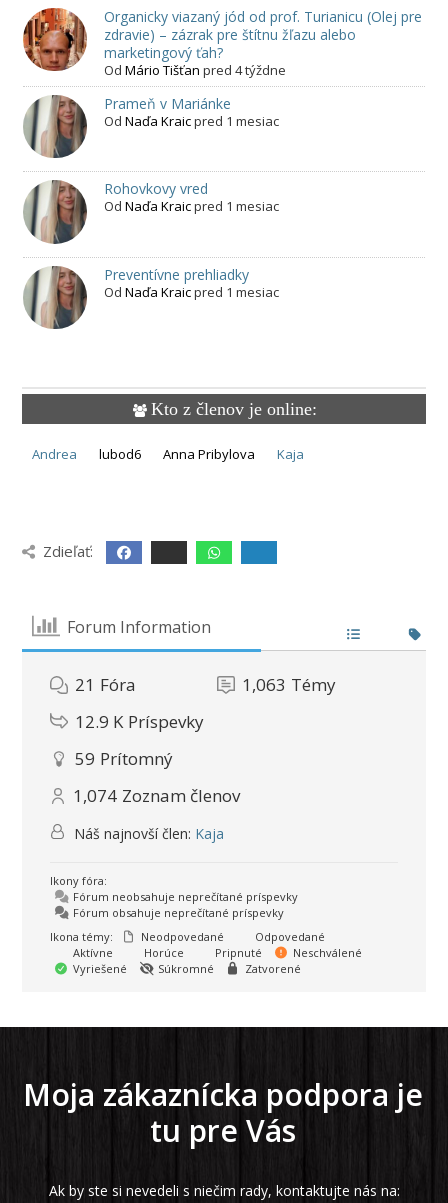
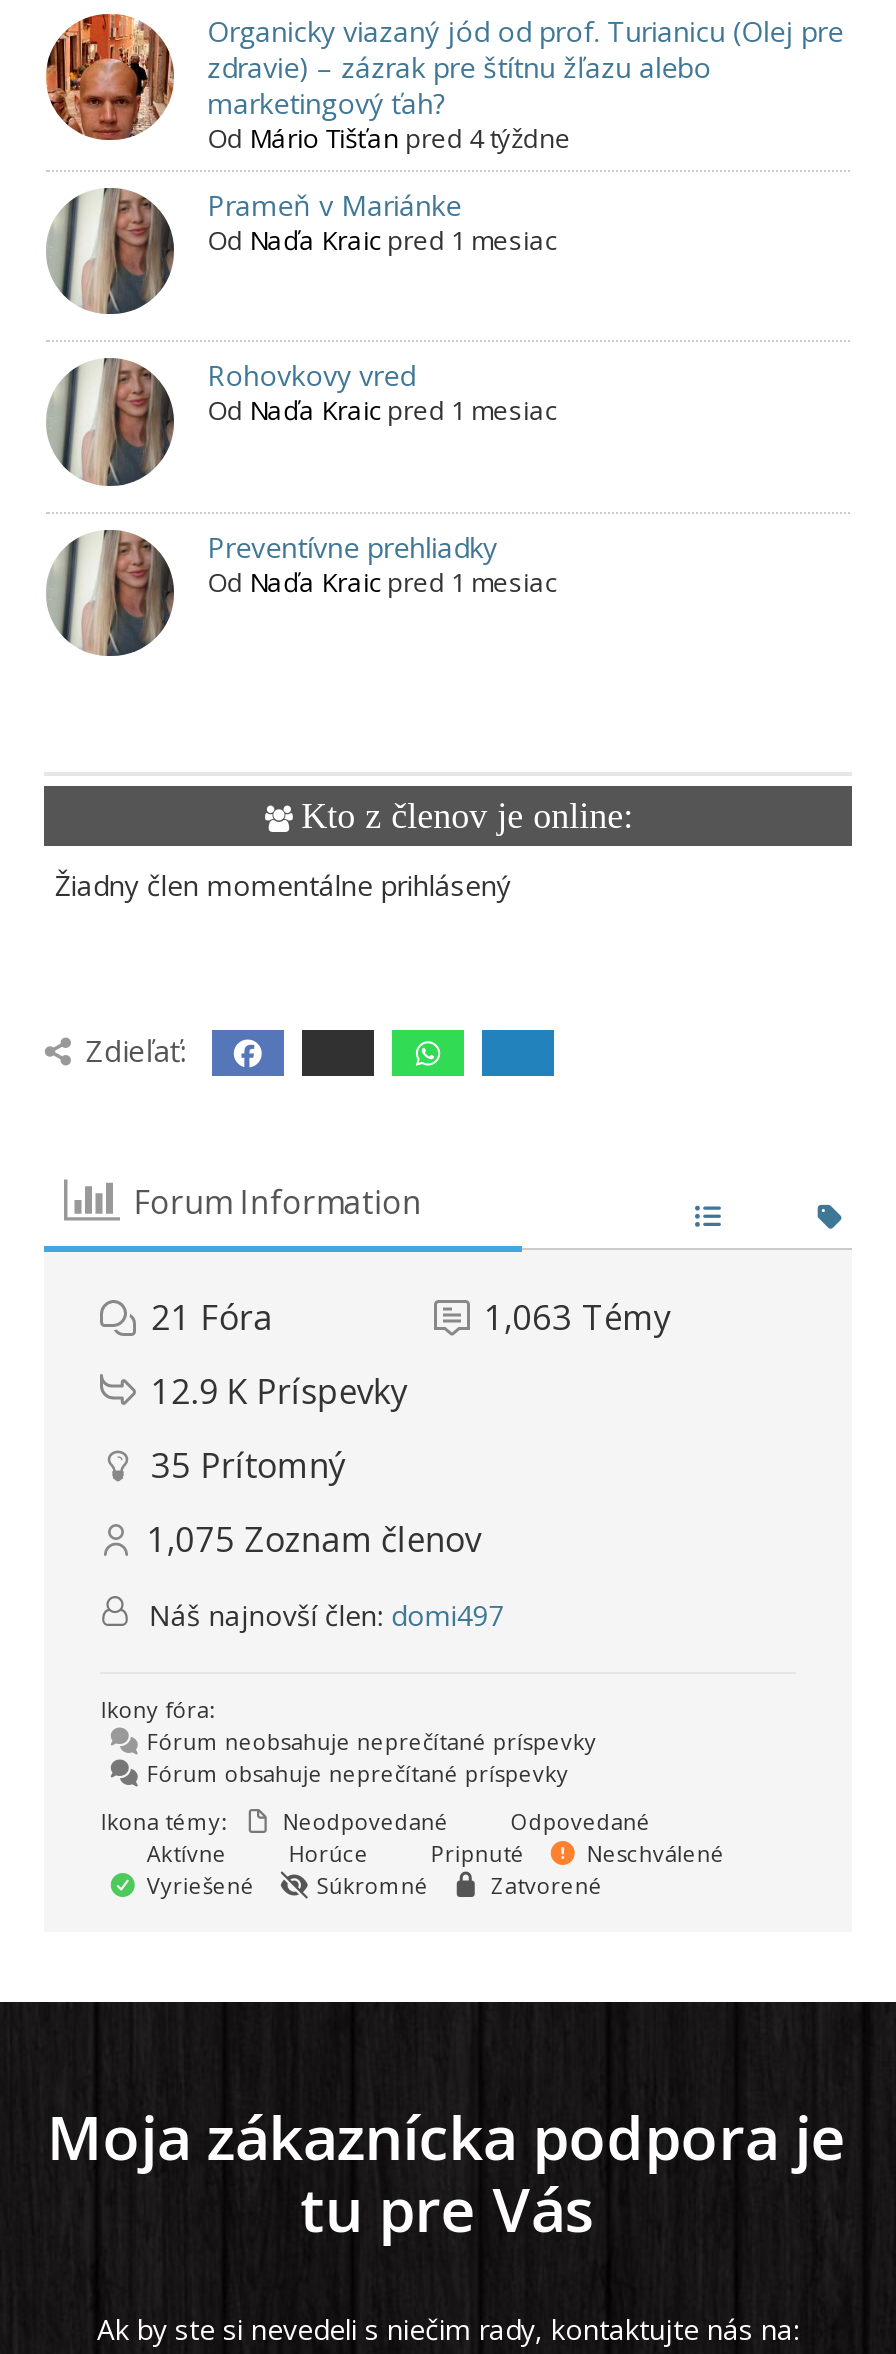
- Andrea
- lubod6
- Anna Pribylova
- Kaja
+ Žiadny člen momentálne prihlásený

- 59 Prítomný
+ 35 Prítomný

- 1,074 Zoznam členov
+ 1,075 Zoznam členov

- Náš najnovší člen: Kaja
+ Náš najnovší člen: domi497
